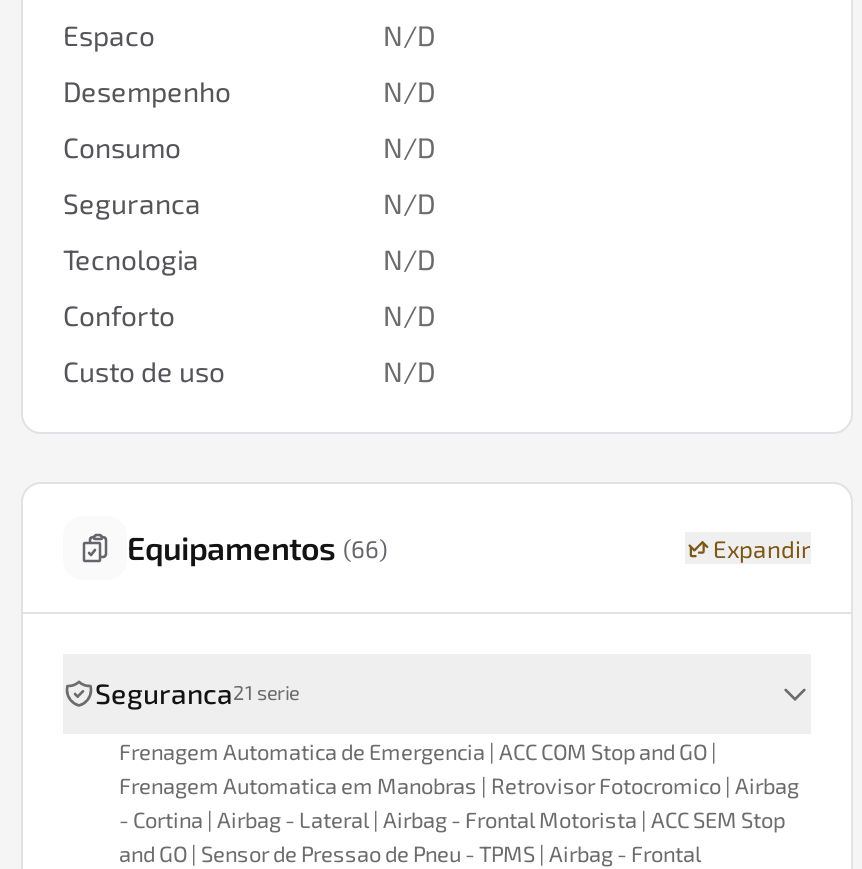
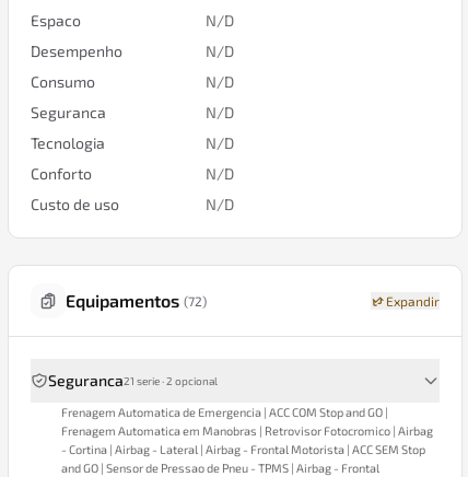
- Equipamentos (66)
+ Equipamentos (72)

- Seguranca21 serie
+ Seguranca21 serie · 2 opcional
